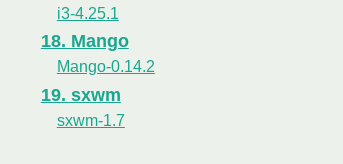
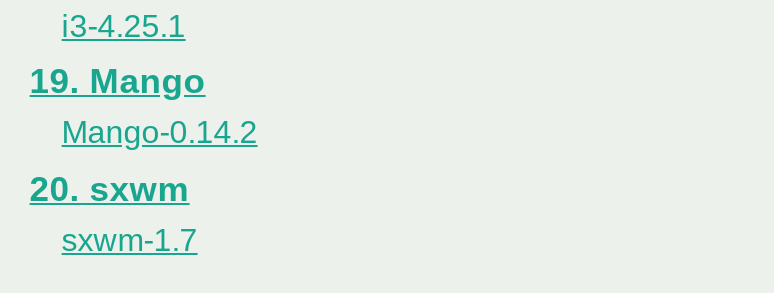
- 18. Mango
+ 19. Mango

- 19. sxwm
+ 20. sxwm
